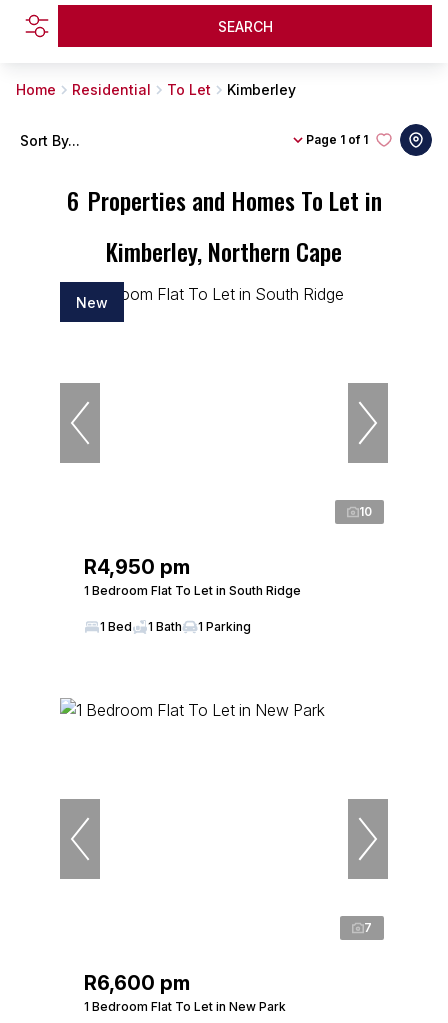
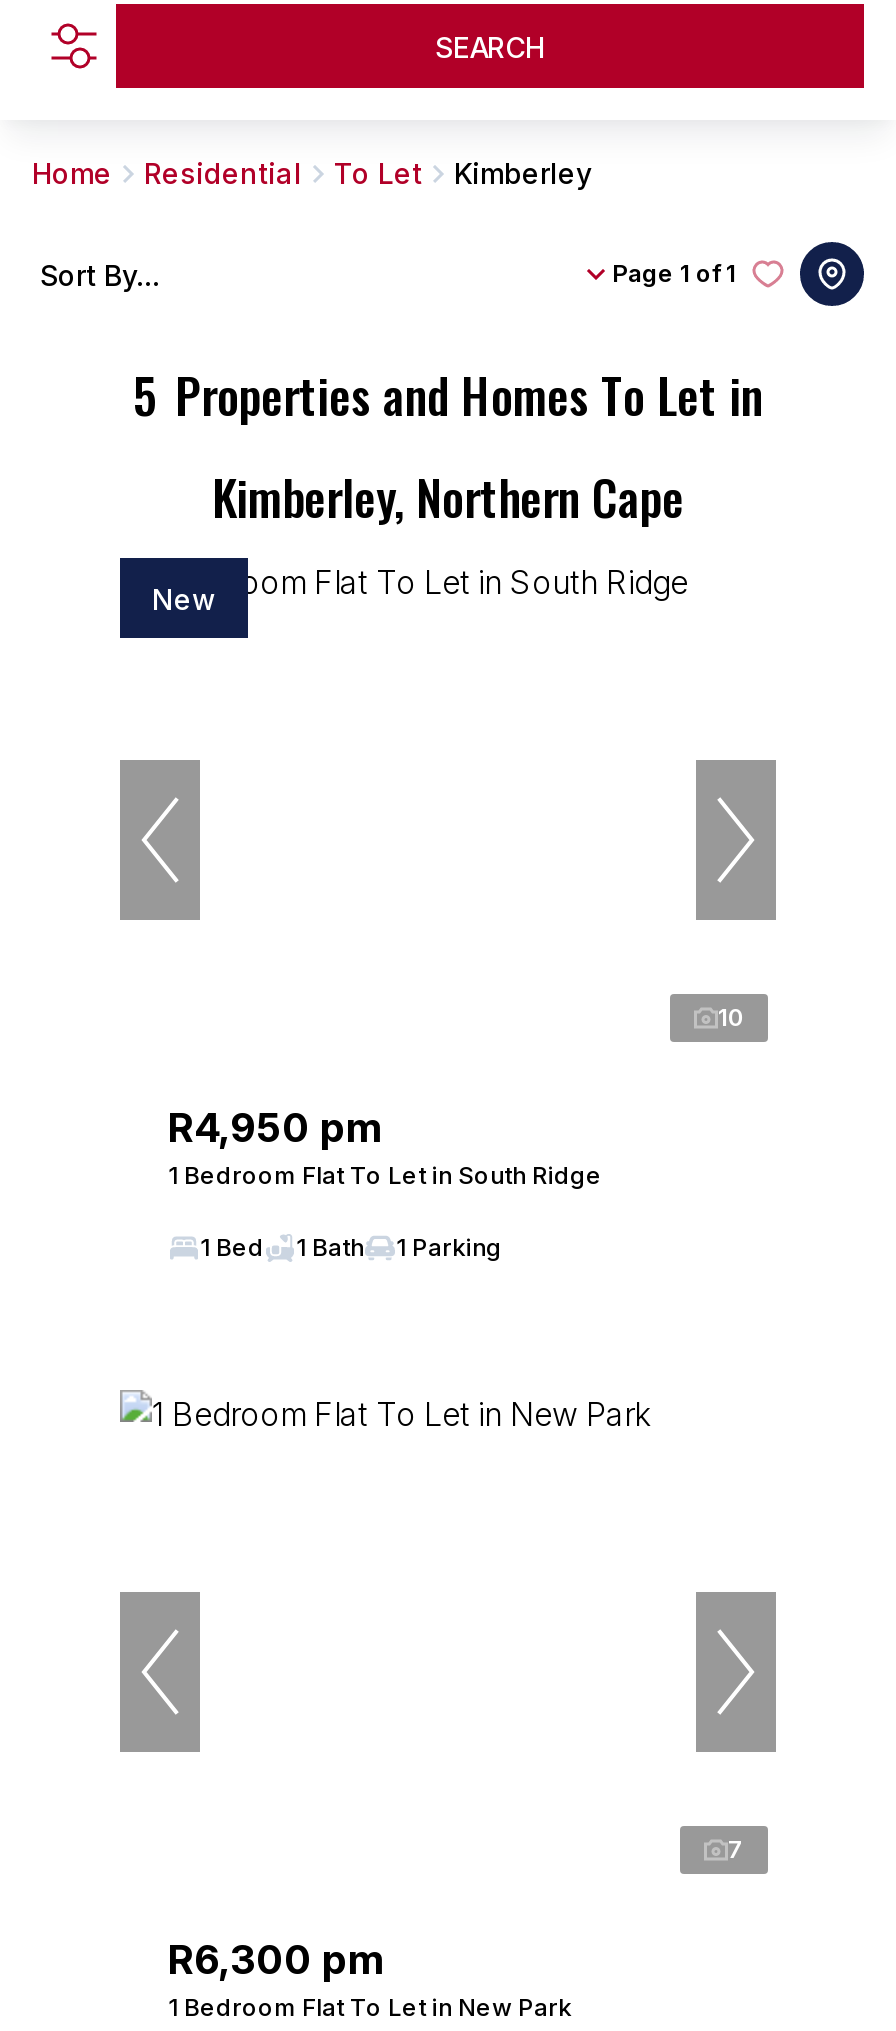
- 6 Properties and Homes To Let in
+ 5 Properties and Homes To Let in

- R6,600 pm
+ R6,300 pm
